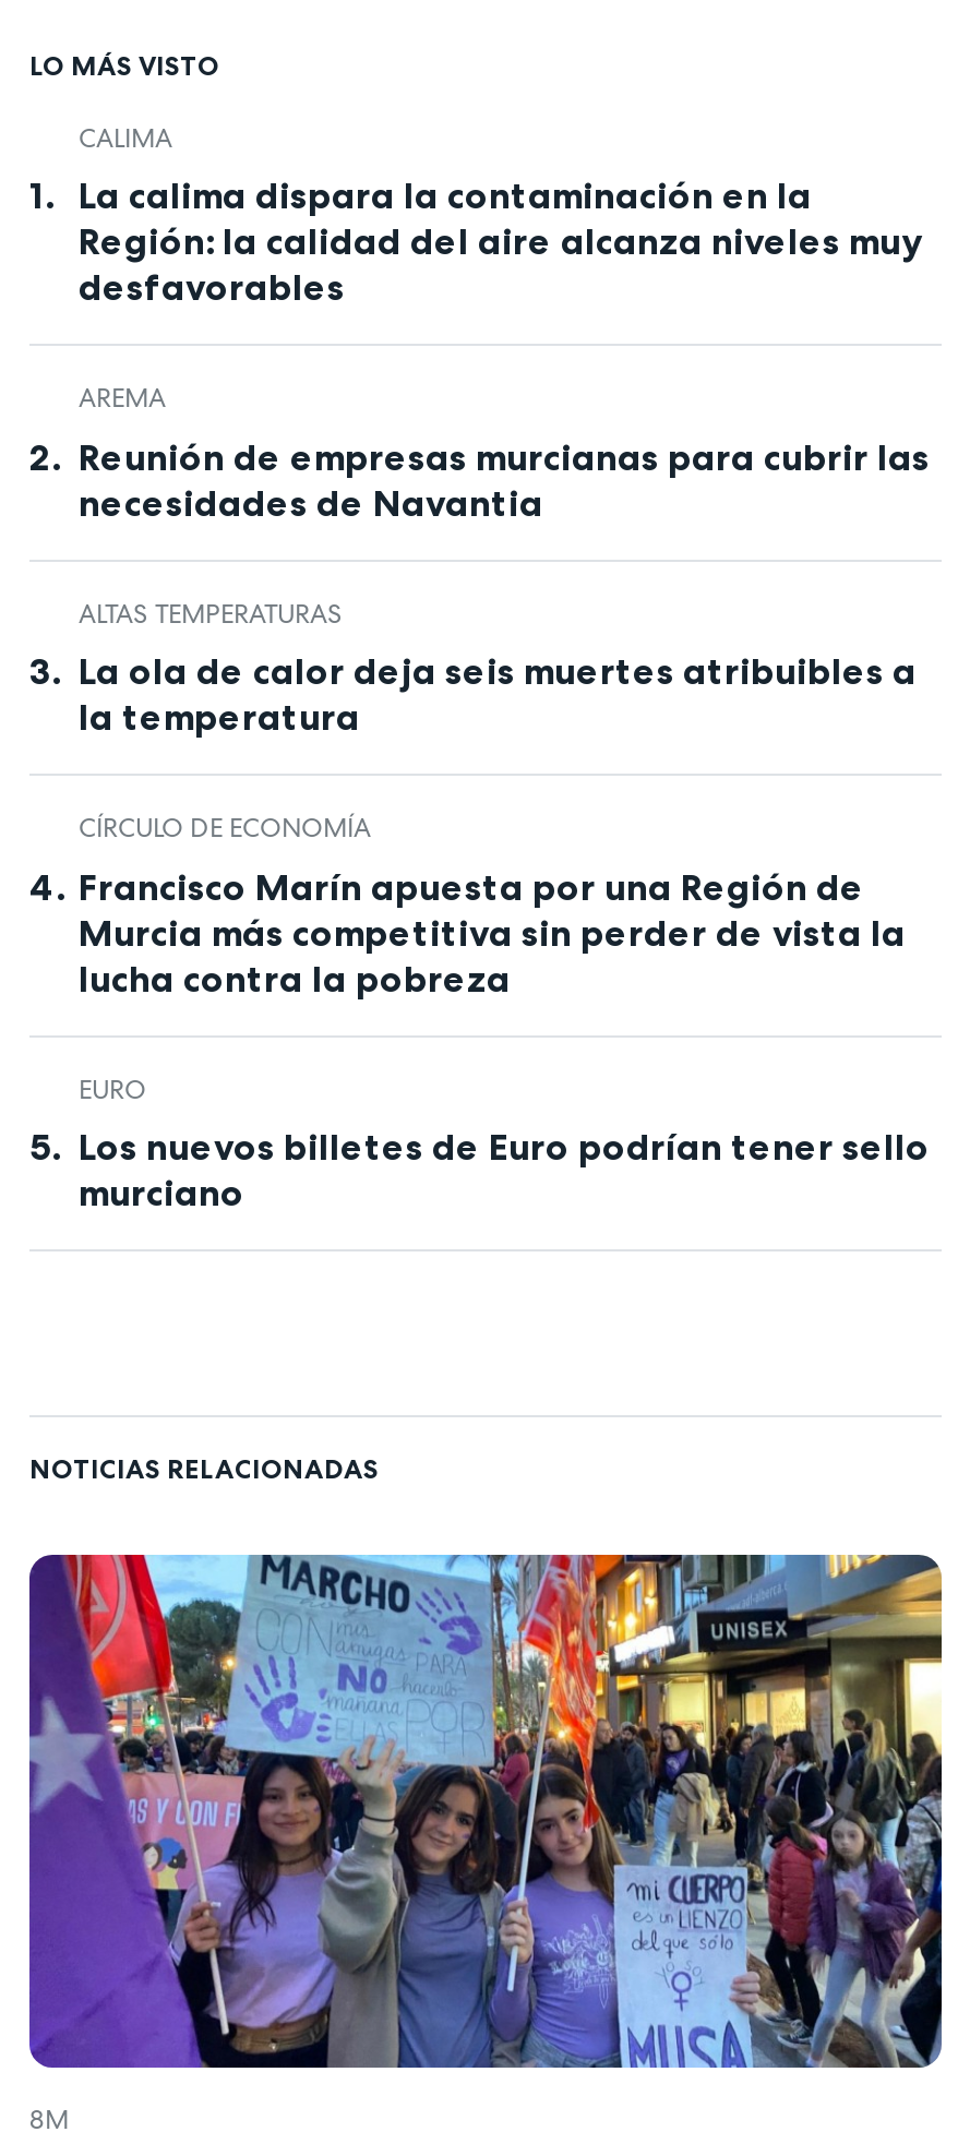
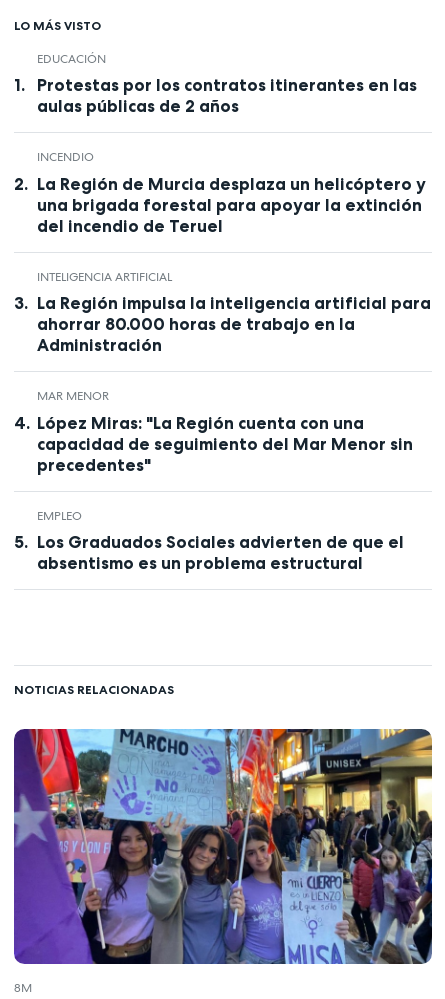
- CALIMA
- La calima dispara la contaminación en la
- Región: la calidad del aire alcanza niveles muy
- desfavorables
+ EDUCACIÓN
+ Protestas por los contratos itinerantes en las
+ aulas públicas de 2 años

- AREMA
- Reunión de empresas murcianas para cubrir las
- necesidades de Navantia
+ INCENDIO
+ La Región de Murcia desplaza un helicóptero y
+ una brigada forestal para apoyar la extinción
+ del incendio de Teruel

- ALTAS TEMPERATURAS
- La ola de calor deja seis muertes atribuibles a
- la temperatura
+ INTELIGENCIA ARTIFICIAL
+ La Región impulsa la inteligencia artificial para
+ ahorrar 80.000 horas de trabajo en la
+ Administración

- CÍRCULO DE ECONOMÍA
- Francisco Marín apuesta por una Región de
- Murcia más competitiva sin perder de vista la
- lucha contra la pobreza
+ MAR MENOR
+ López Miras: "La Región cuenta con una
+ capacidad de seguimiento del Mar Menor sin
+ precedentes"

- EURO
- Los nuevos billetes de Euro podrían tener sello
- murciano
+ EMPLEO
+ Los Graduados Sociales advierten de que el
+ absentismo es un problema estructural
